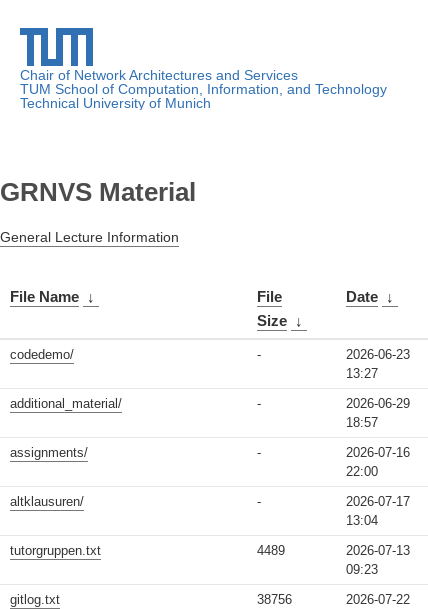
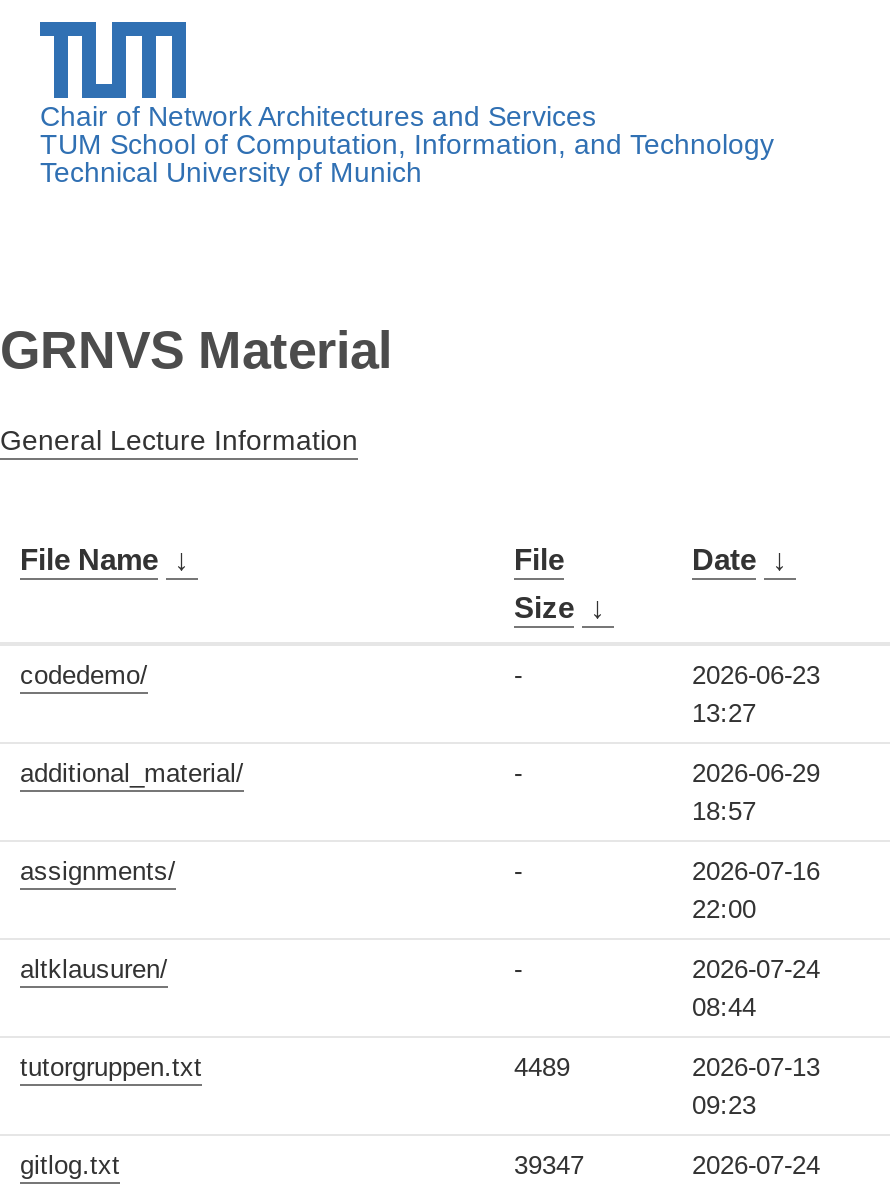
- 2026-07-17
+ 2026-07-24

- 13:04
+ 08:44

- 38756
+ 39347

- 2026-07-22
+ 2026-07-24
